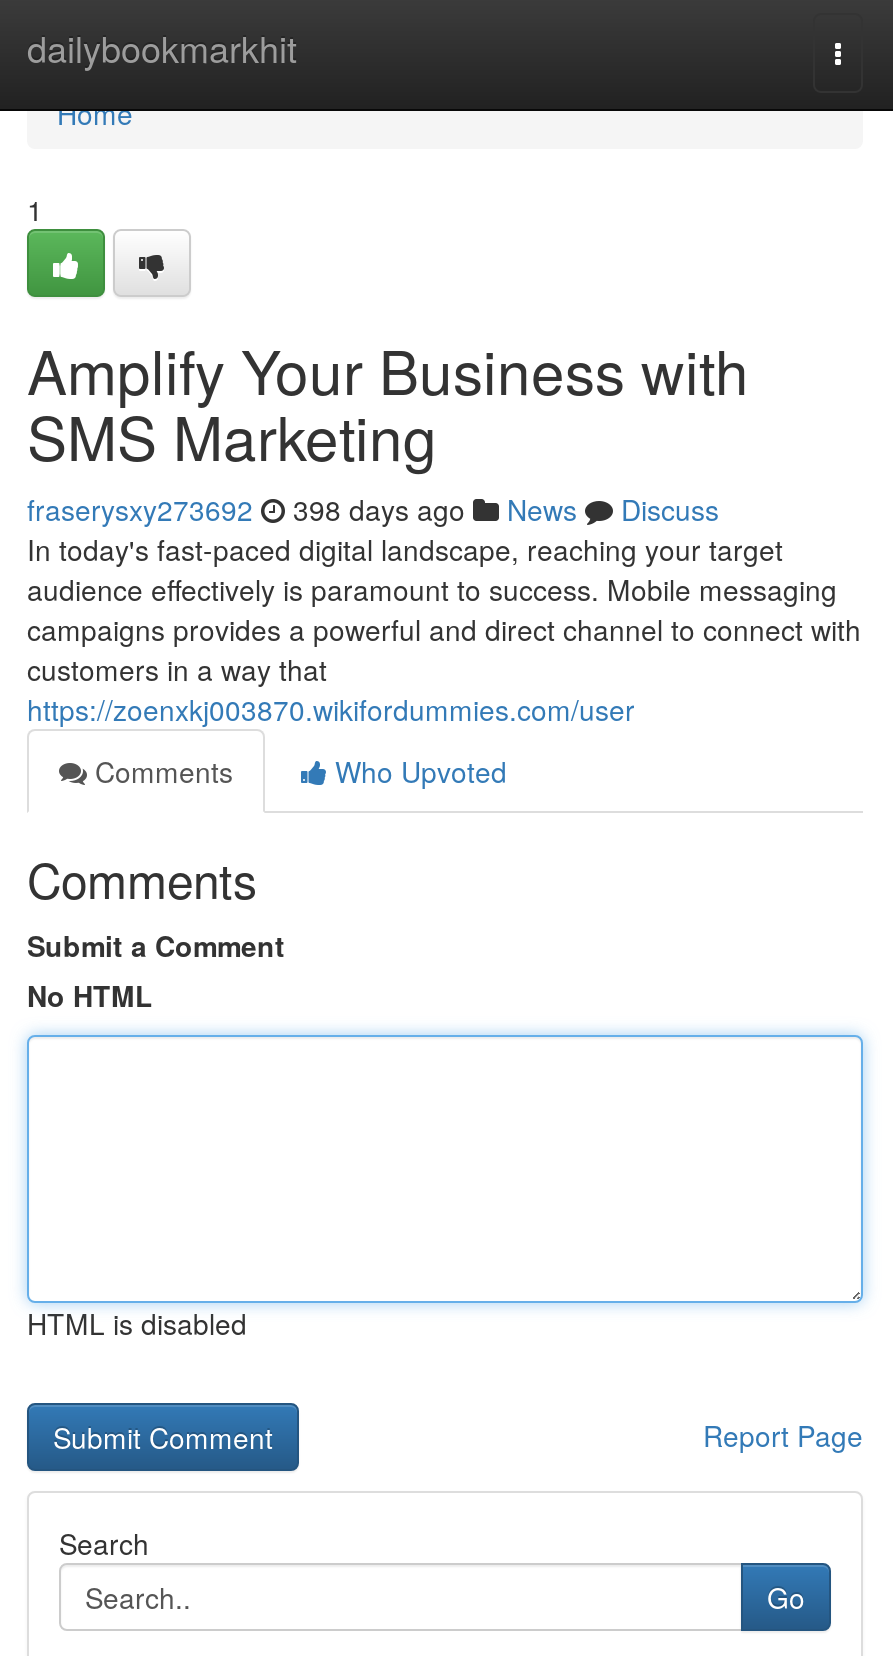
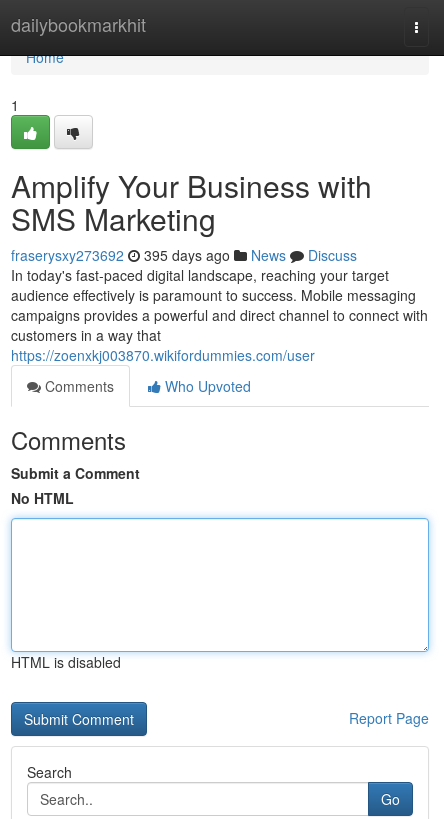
- fraserysxy273692 398 days ago News Discuss
+ fraserysxy273692 395 days ago News Discuss
